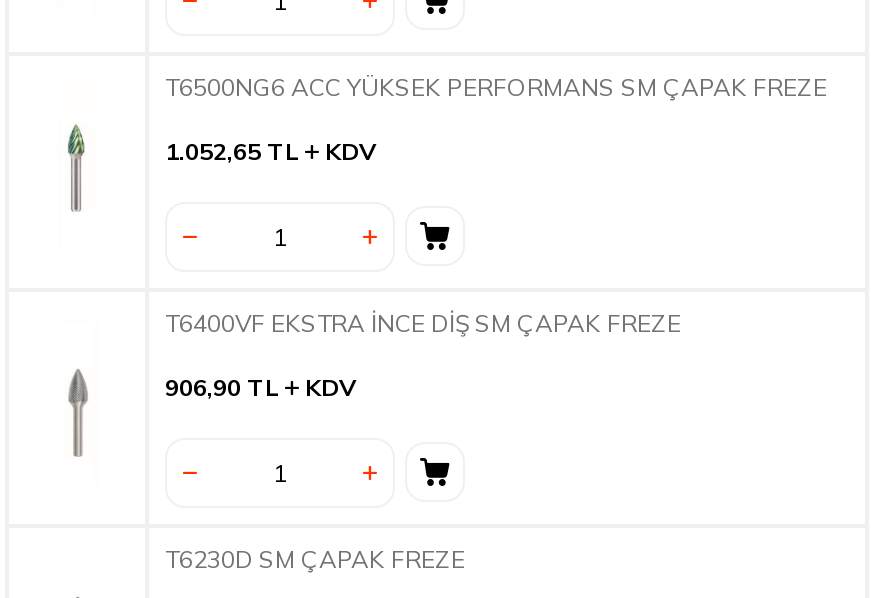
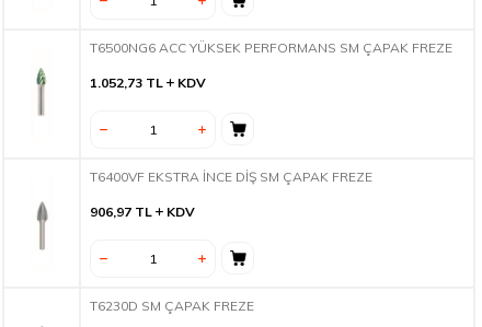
- 1.052,65 TL KDV
+ 1.052,73 TL KDV

- 906,90 TL KDV
+ 906,97 TL KDV
